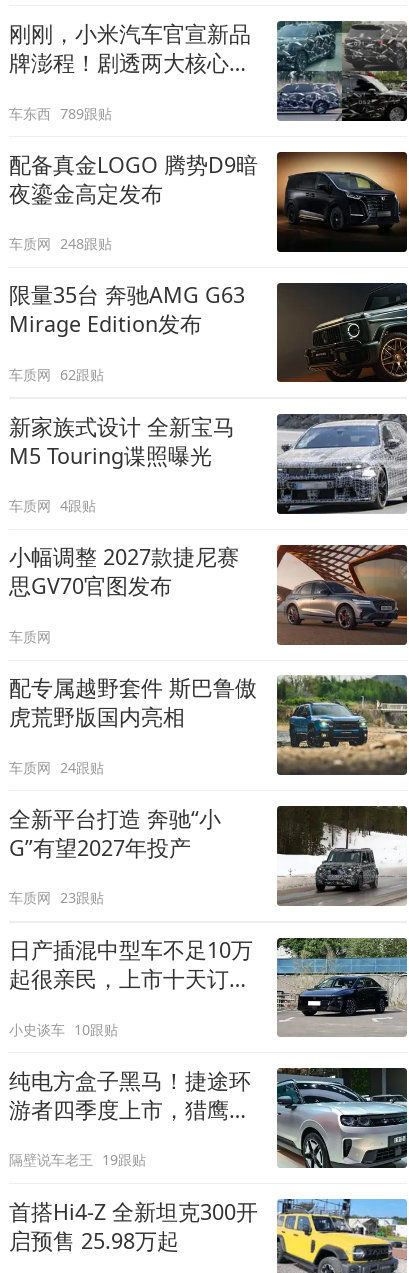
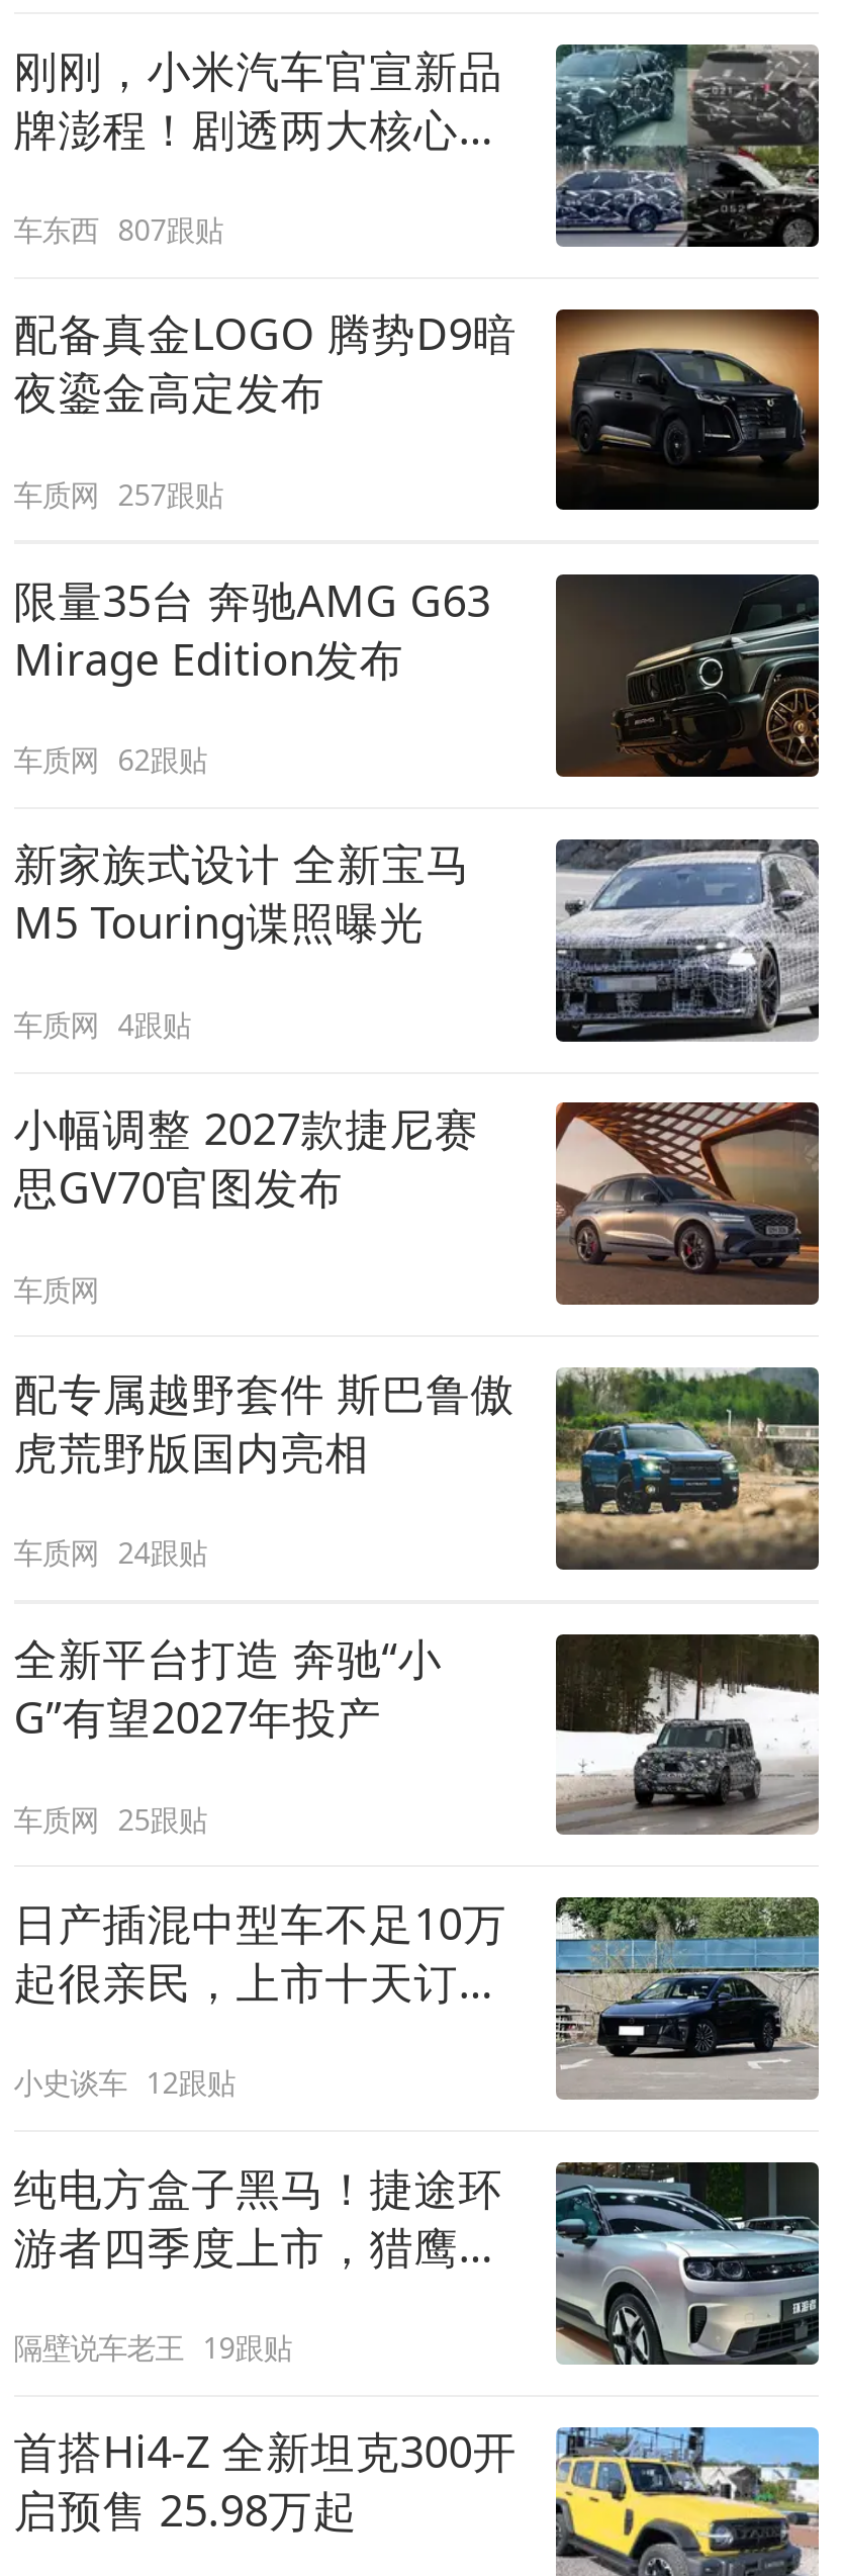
- 车东西 789跟贴
+ 车东西 807跟贴

- 车质网 248跟贴
+ 车质网 257跟贴

- 车质网 23跟贴
+ 车质网 25跟贴

- 小史谈车 10跟贴
+ 小史谈车 12跟贴
